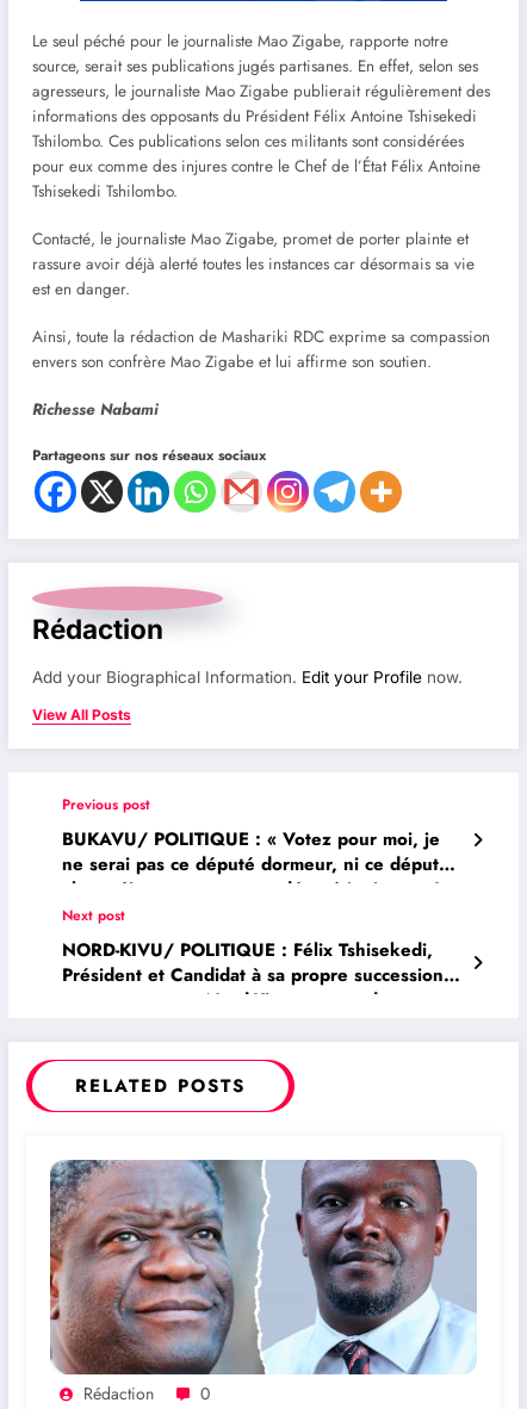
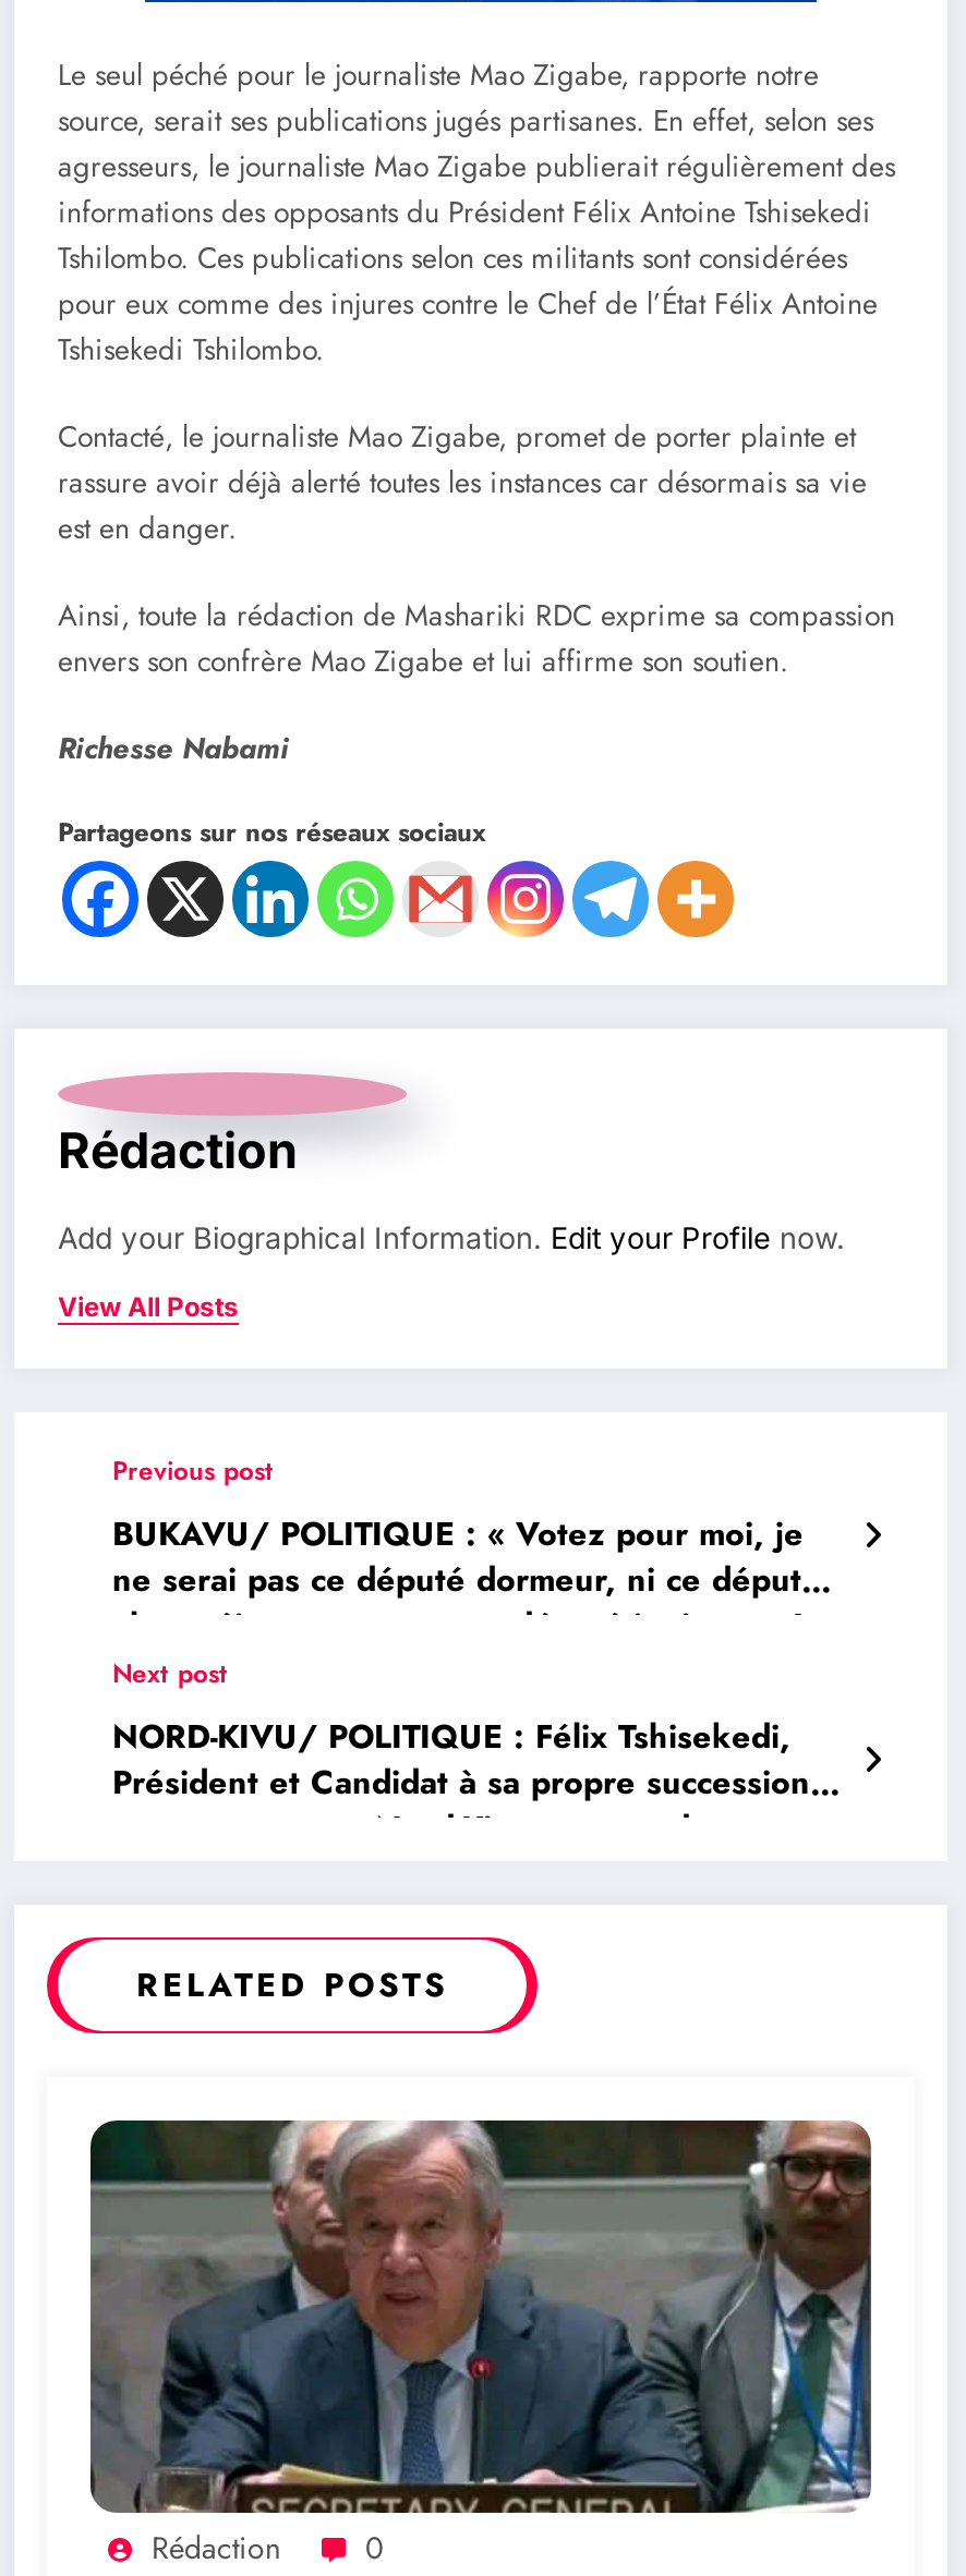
- [image]
+ [image]
